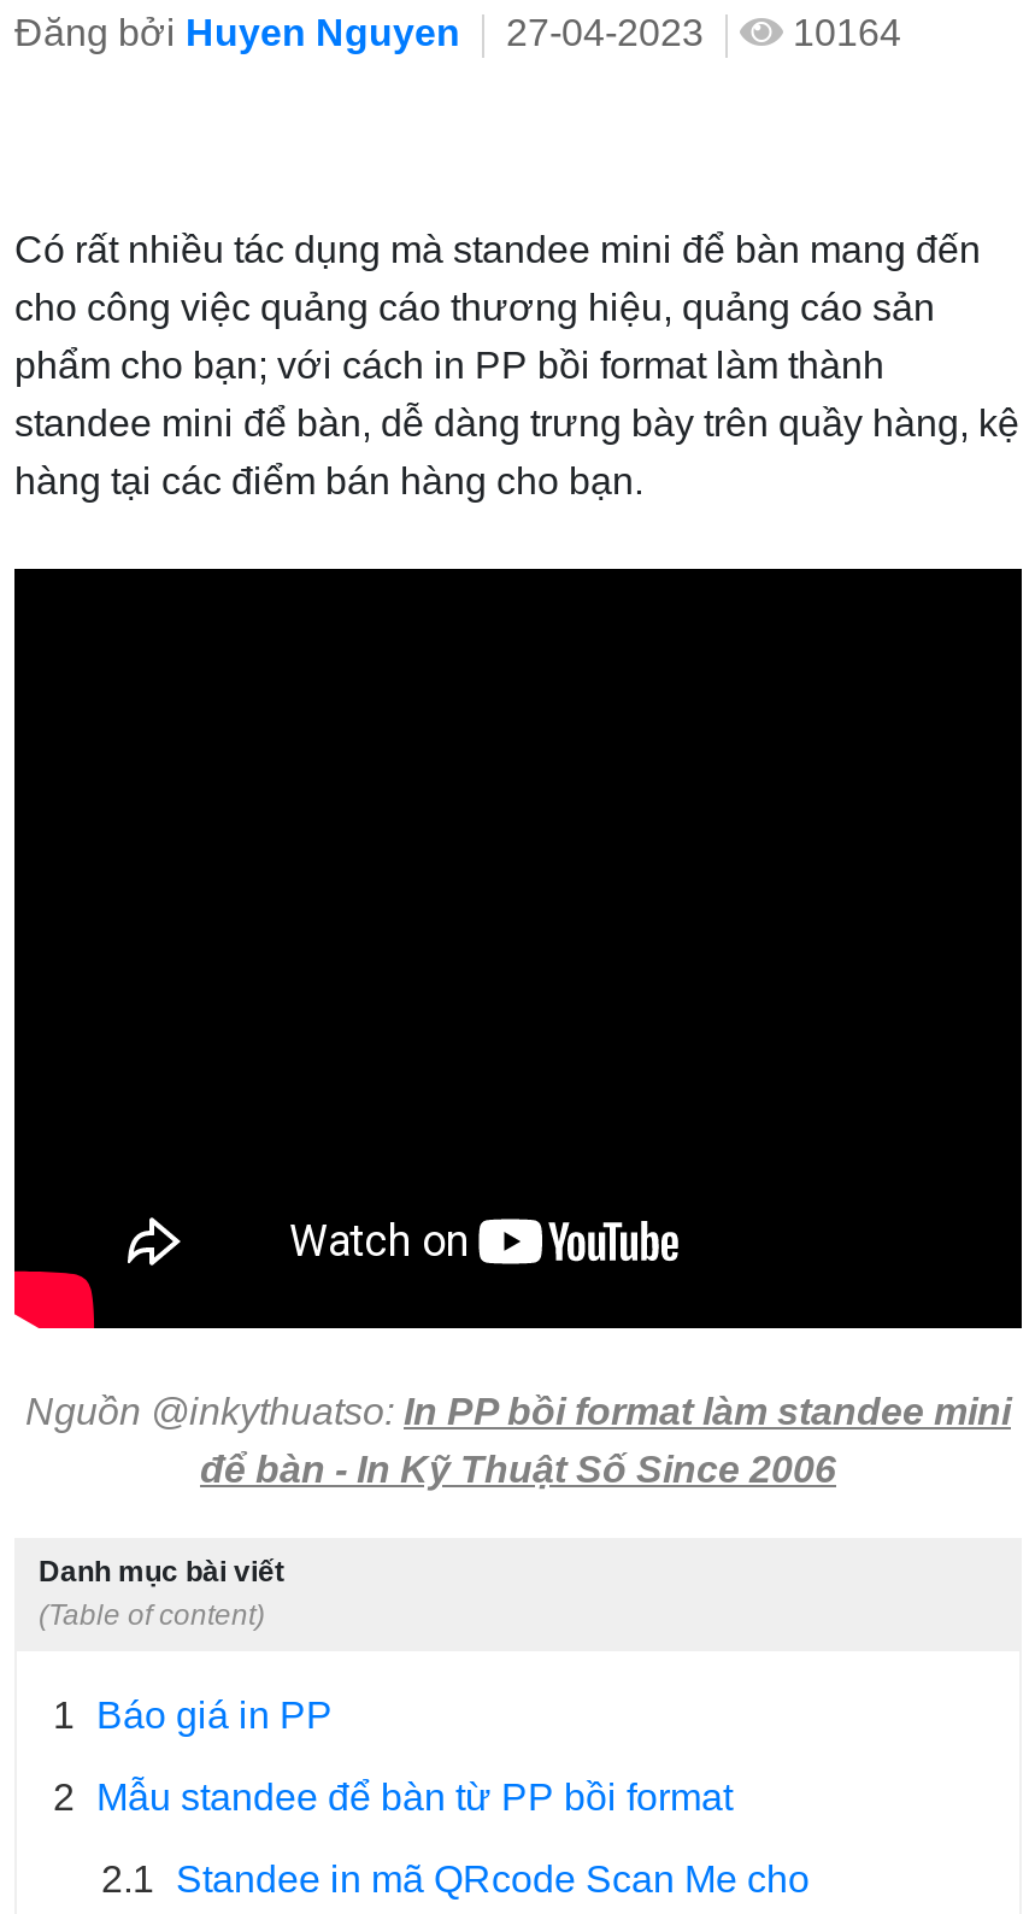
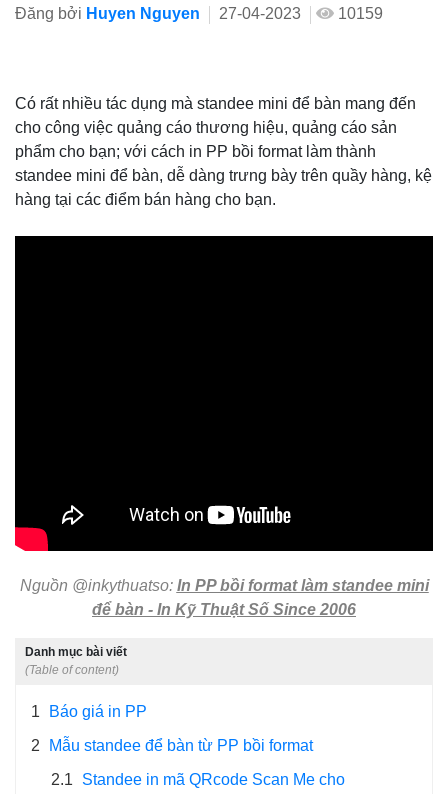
- Đăng bởi Huyen Nguyen 27-04-2023 10164
+ Đăng bởi Huyen Nguyen 27-04-2023 10159
